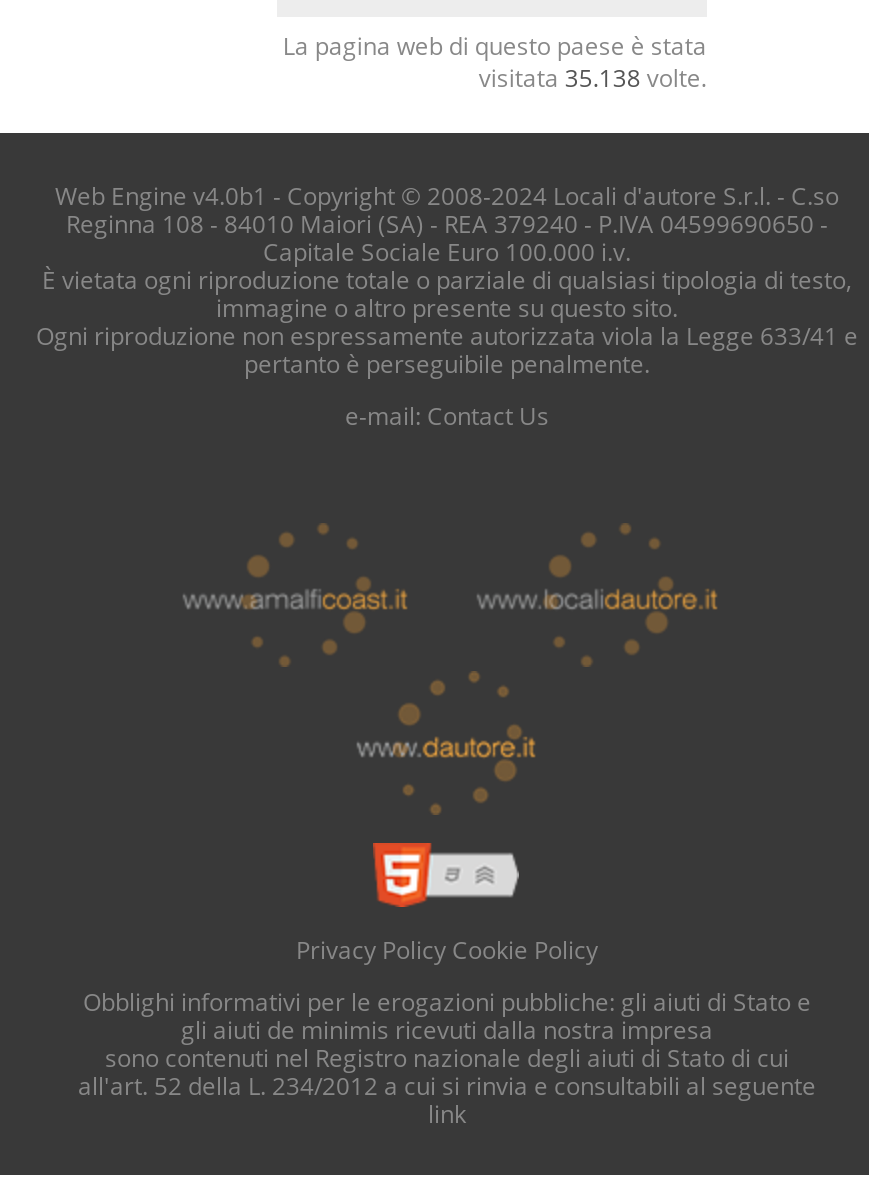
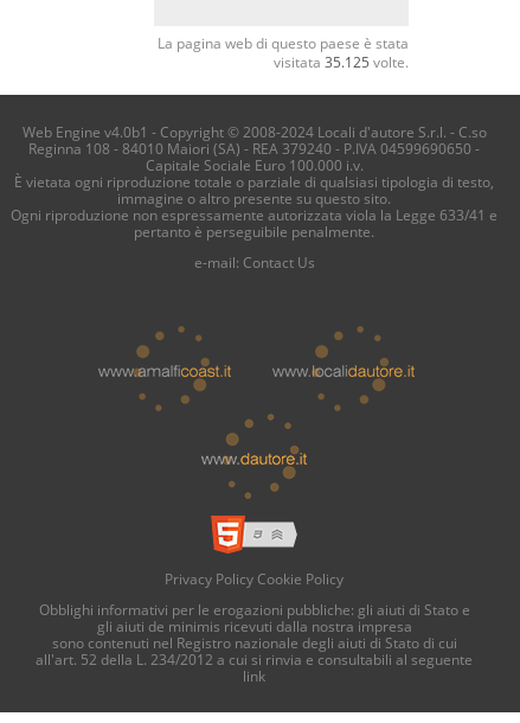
- visitata35.138 volte.
+ visitata35.125 volte.
